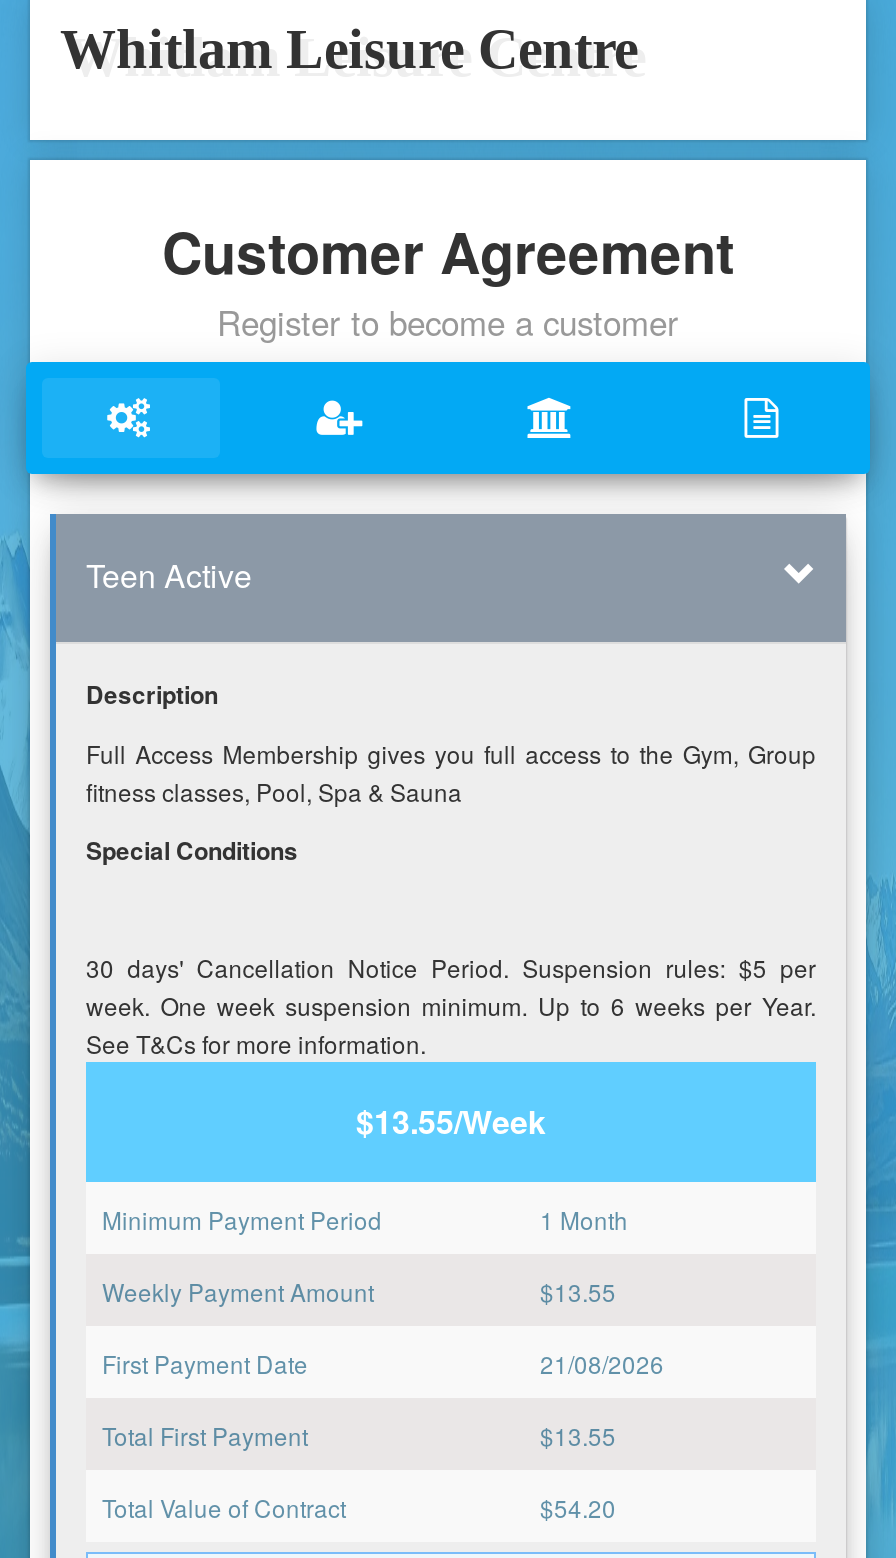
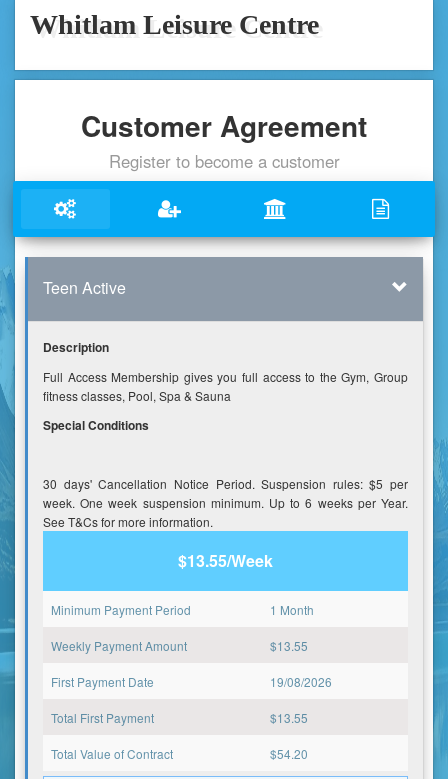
- 21/08/2026
+ 19/08/2026
